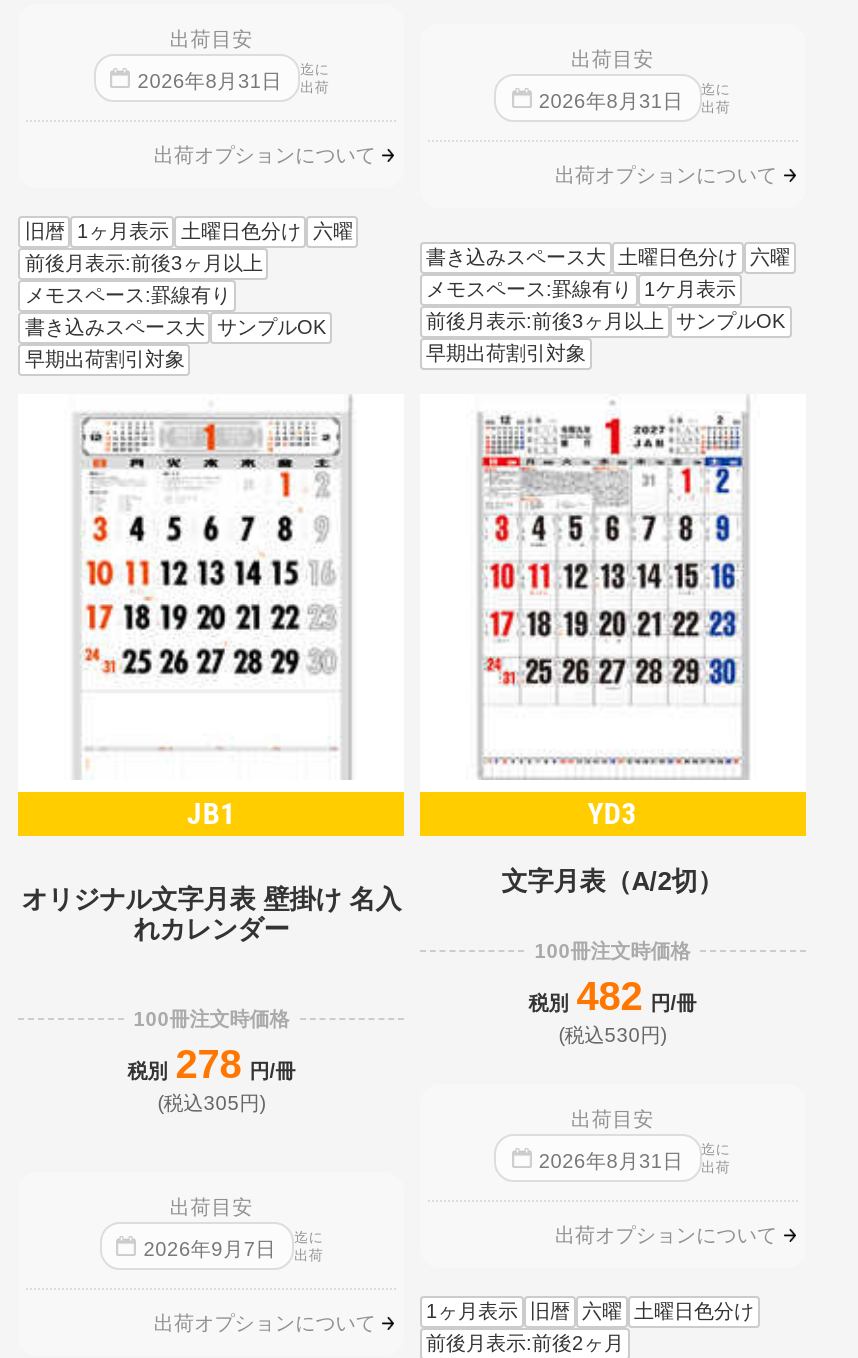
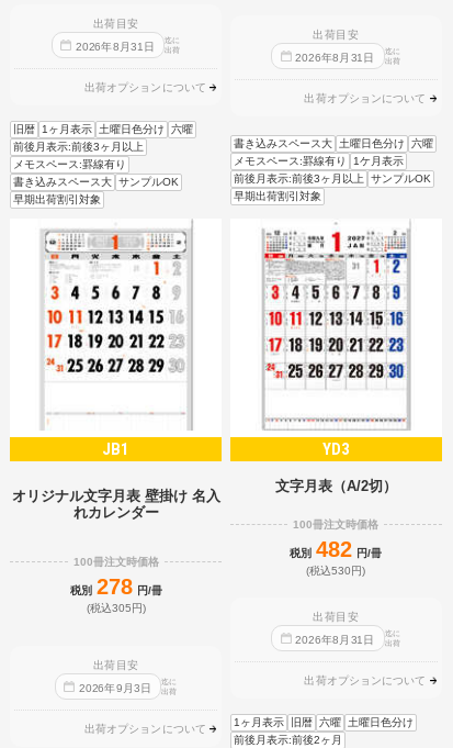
- 2026年9月7日
+ 2026年9月3日
